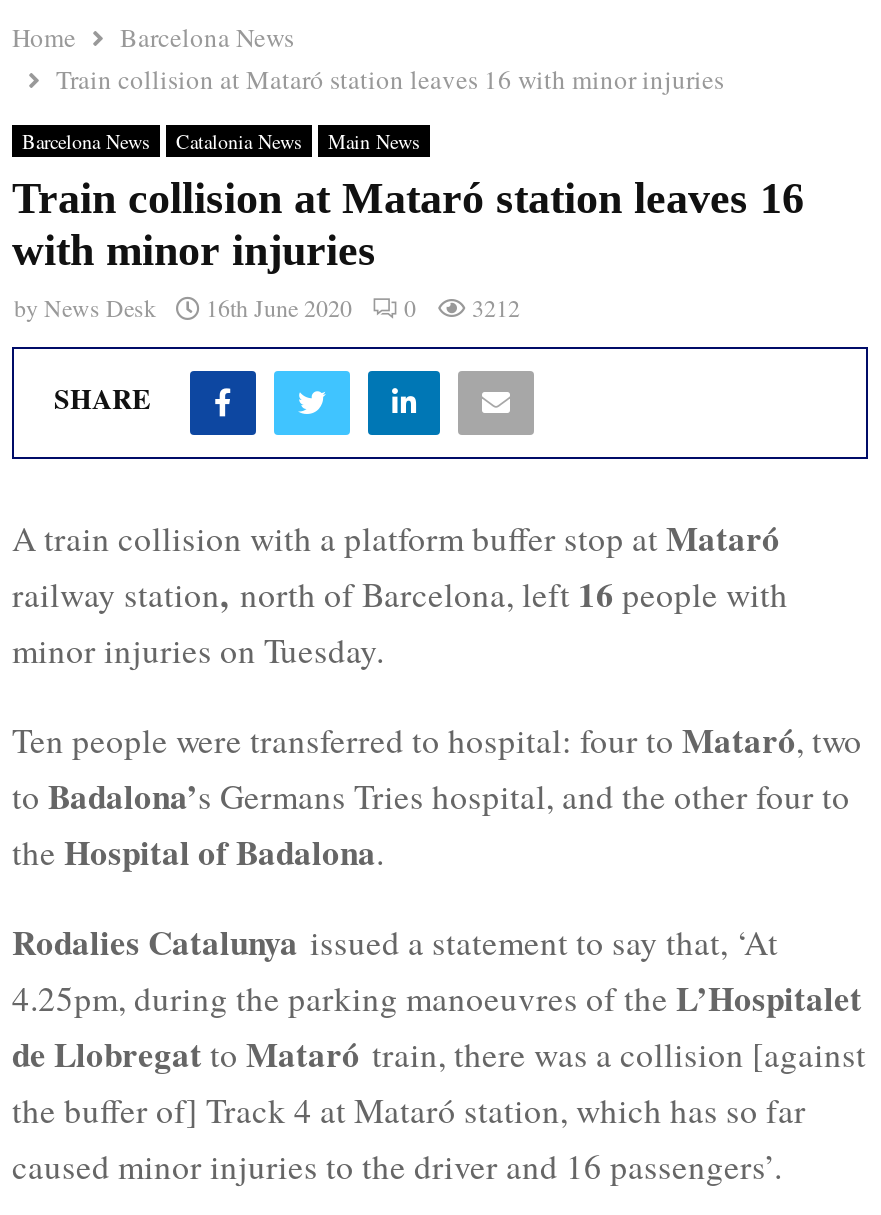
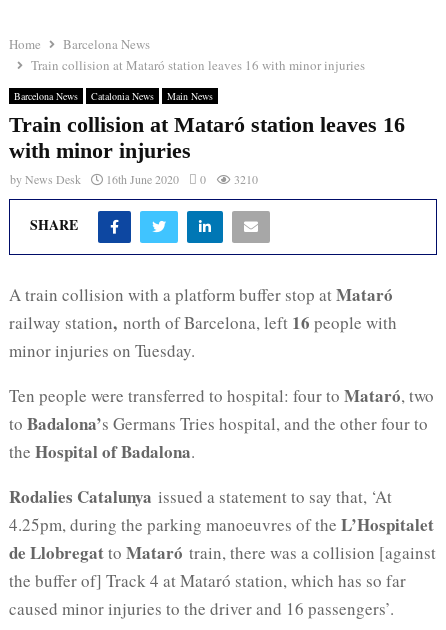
- by News Desk 16th June 2020 0 3212
+ by News Desk 16th June 2020 0 3210
